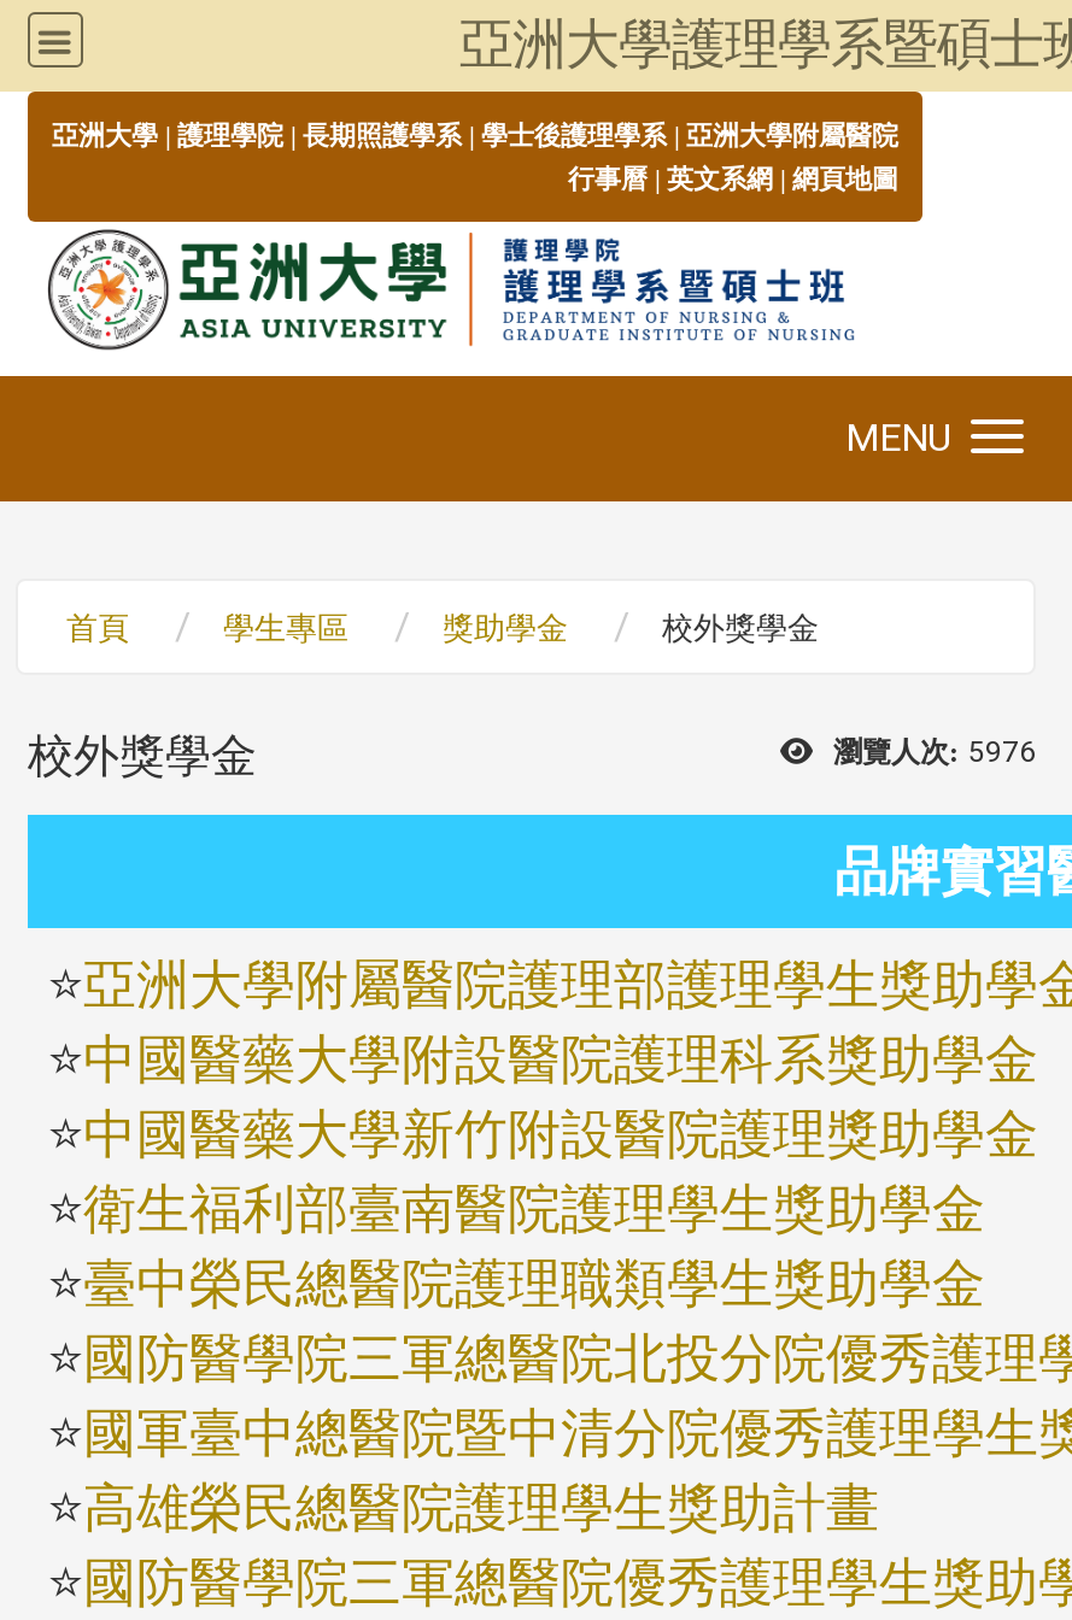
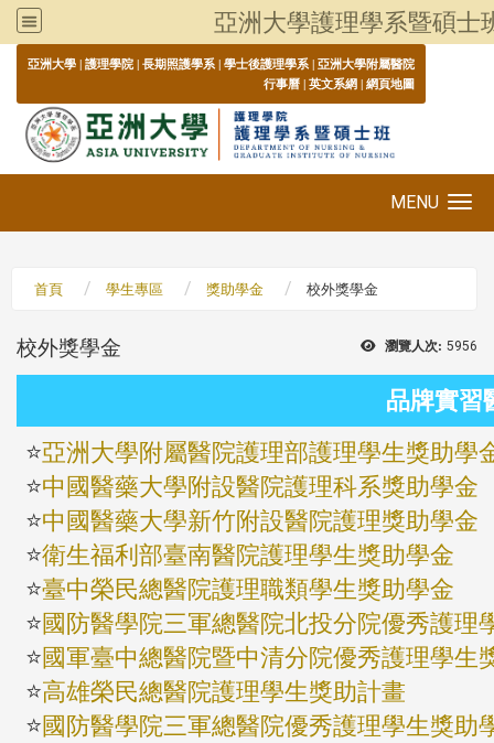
- 瀏覽人次: 5976
+ 瀏覽人次: 5956
